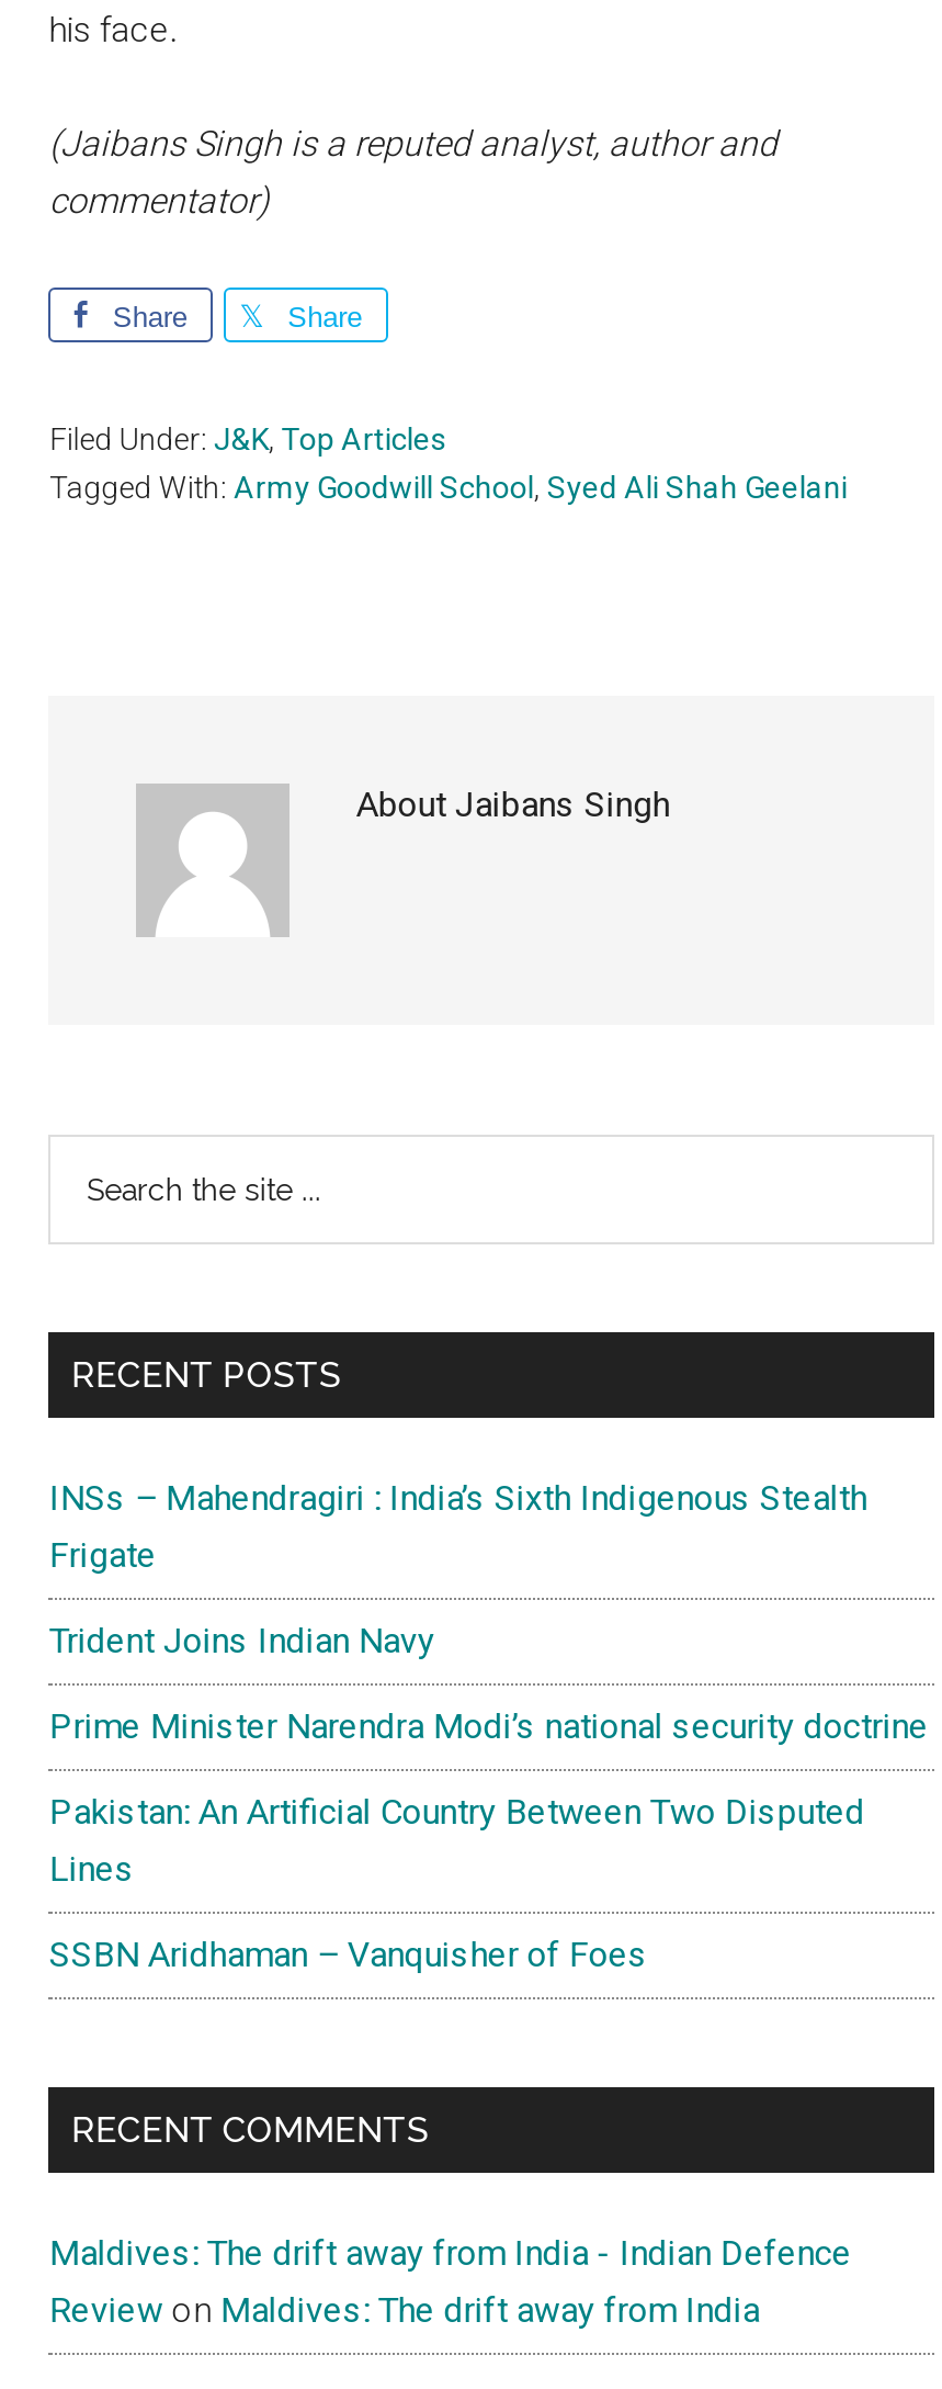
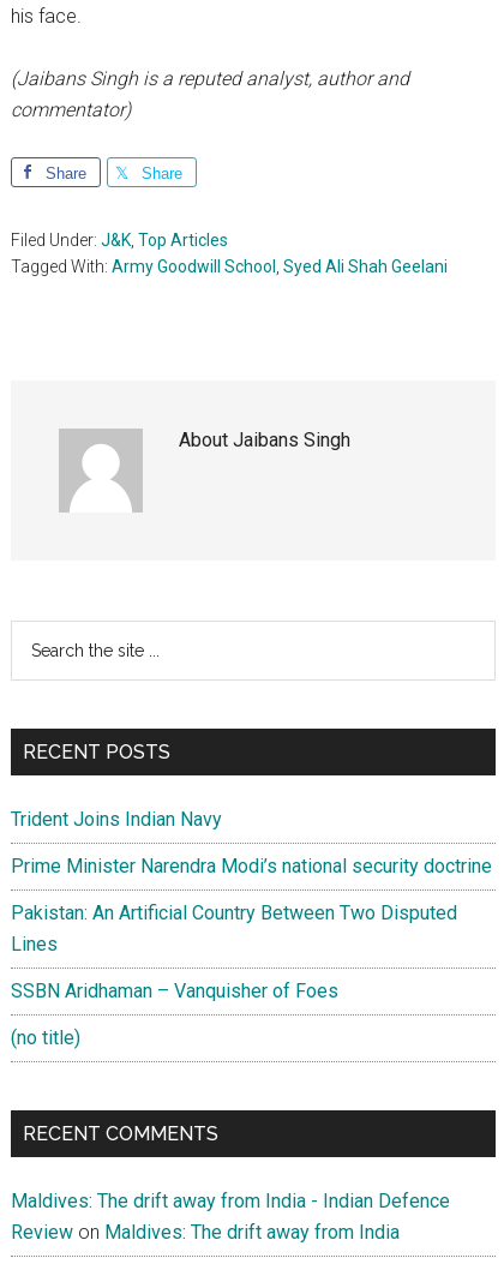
- INSs – Mahendragiri : India’s Sixth Indigenous Stealth
- Frigate

moved up: Trident Joins Indian Navy | Prime Minister Narendra Modi’s national security doctrine | Pakistan: An Artificial Country Between Two Disputed | Lines | SSBN Aridhaman – Vanquisher of Foes

+ (no title)
